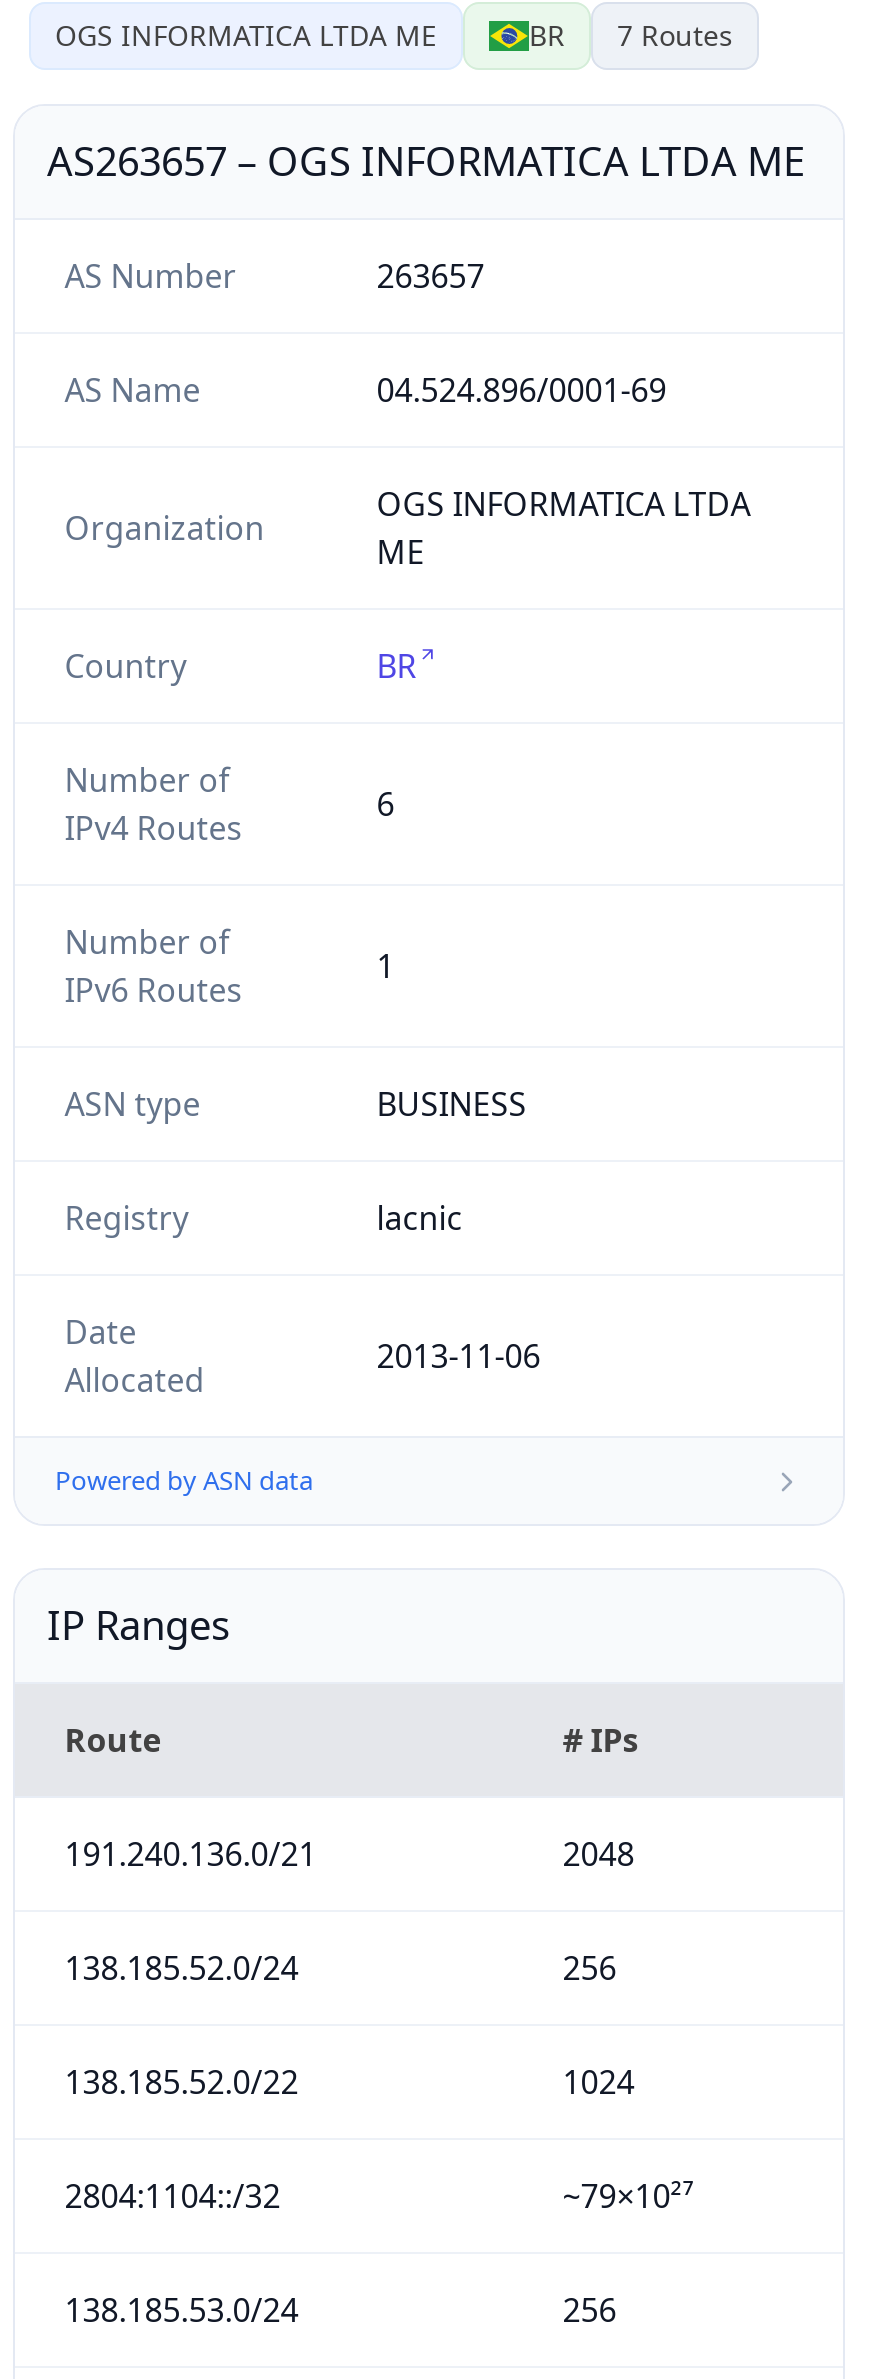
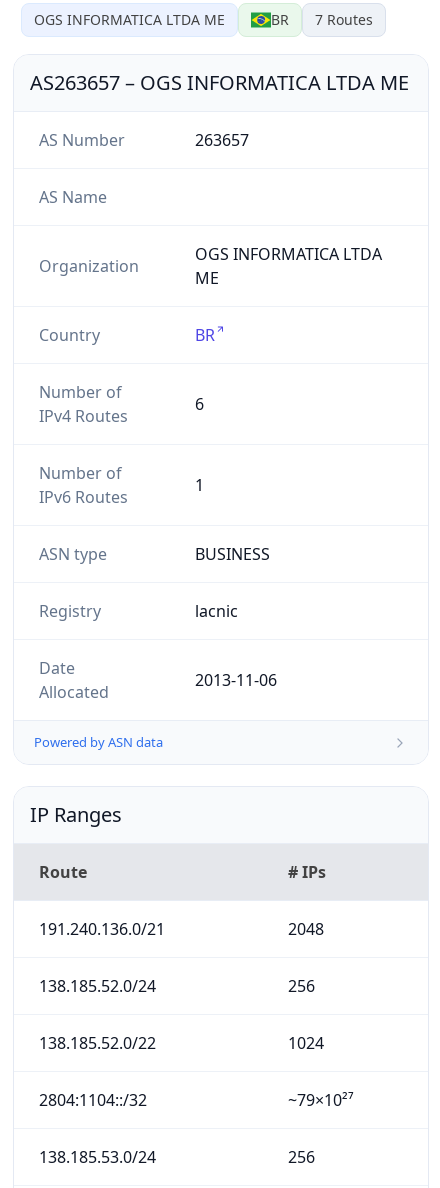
- 04.524.896/0001-69
